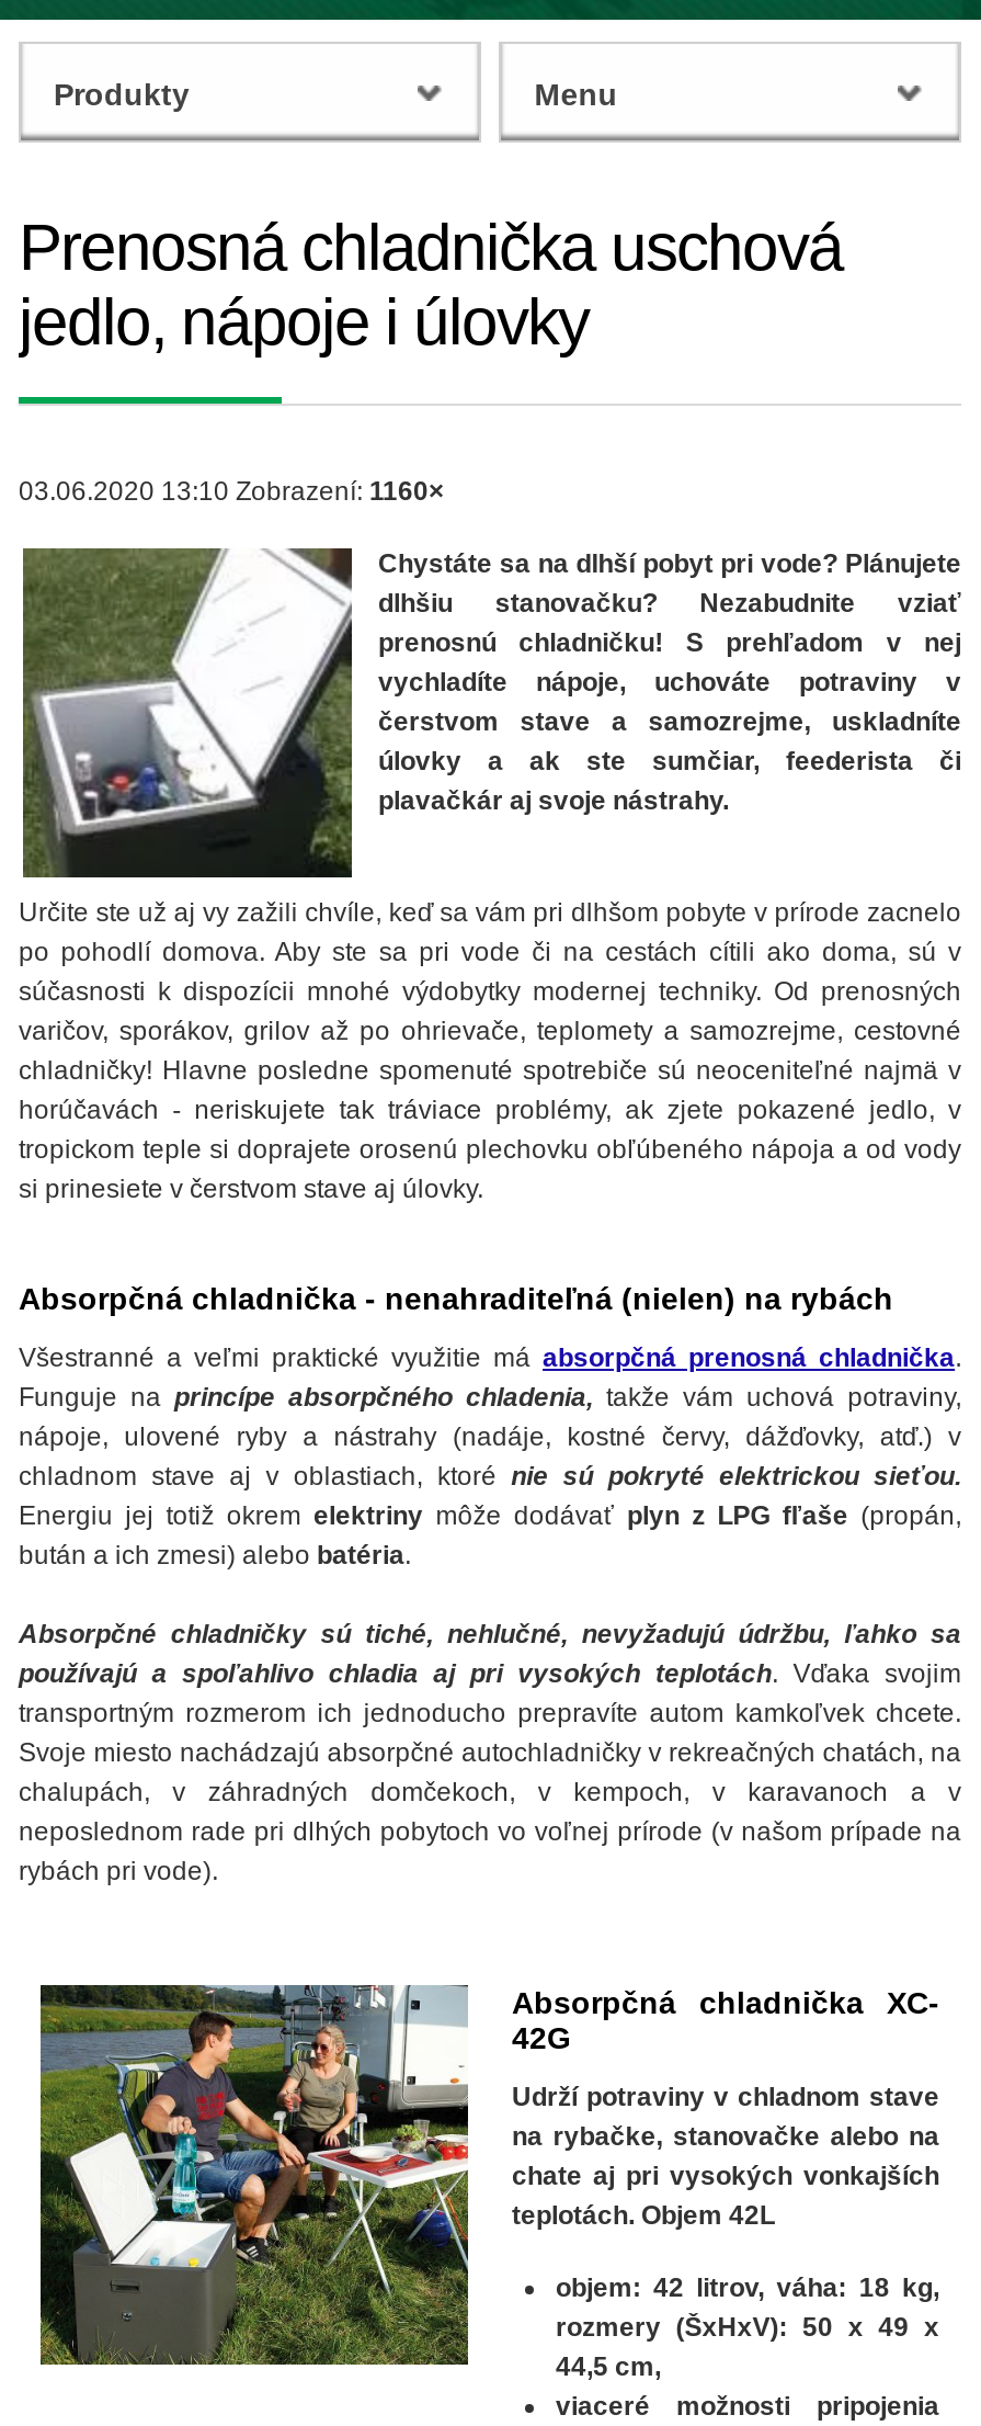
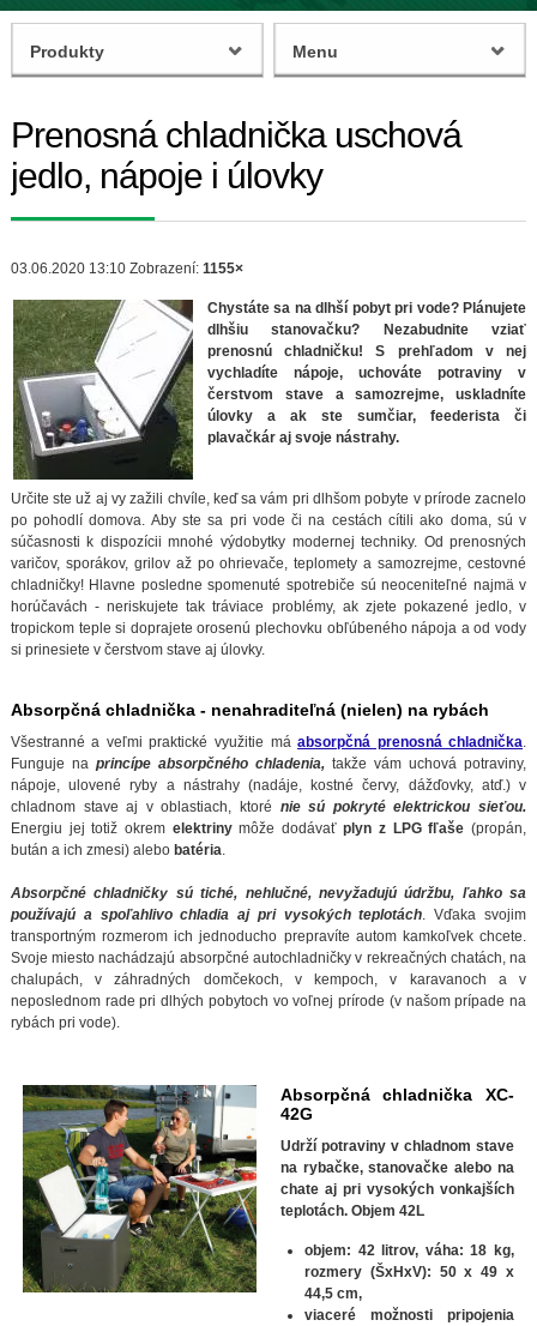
- 03.06.2020 13:10 Zobrazení: 1160×
+ 03.06.2020 13:10 Zobrazení: 1155×
